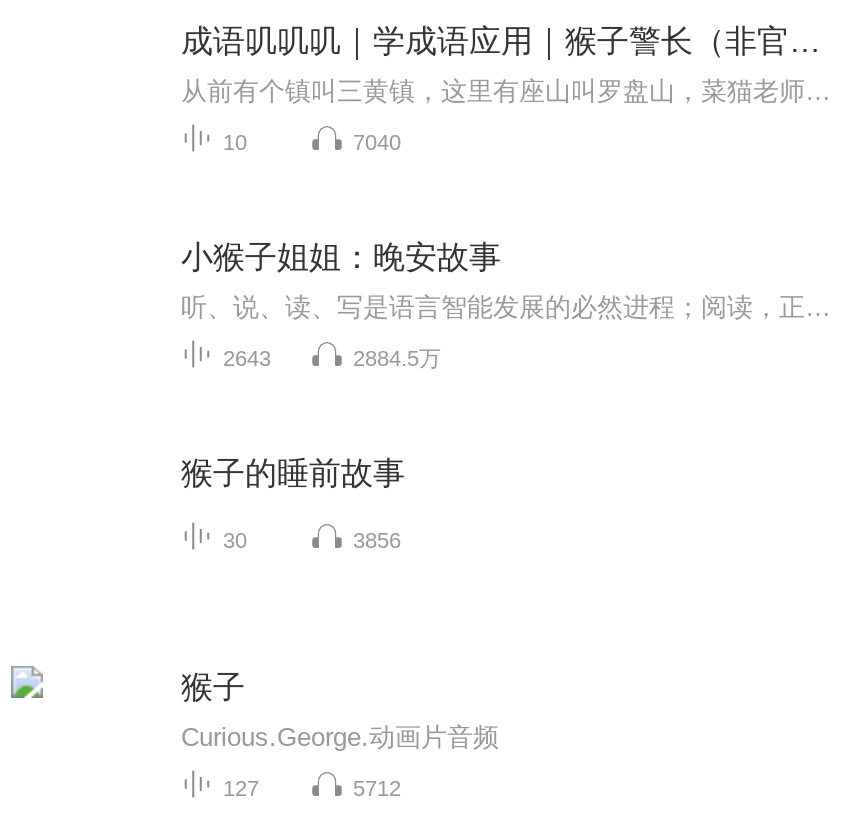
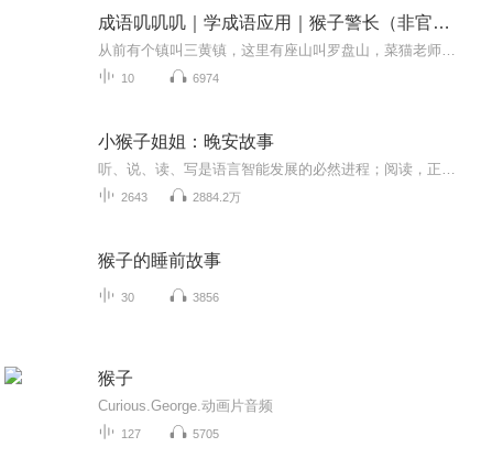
- 7040
+ 6974

- 2884.5万
+ 2884.2万

- 5712
+ 5705
